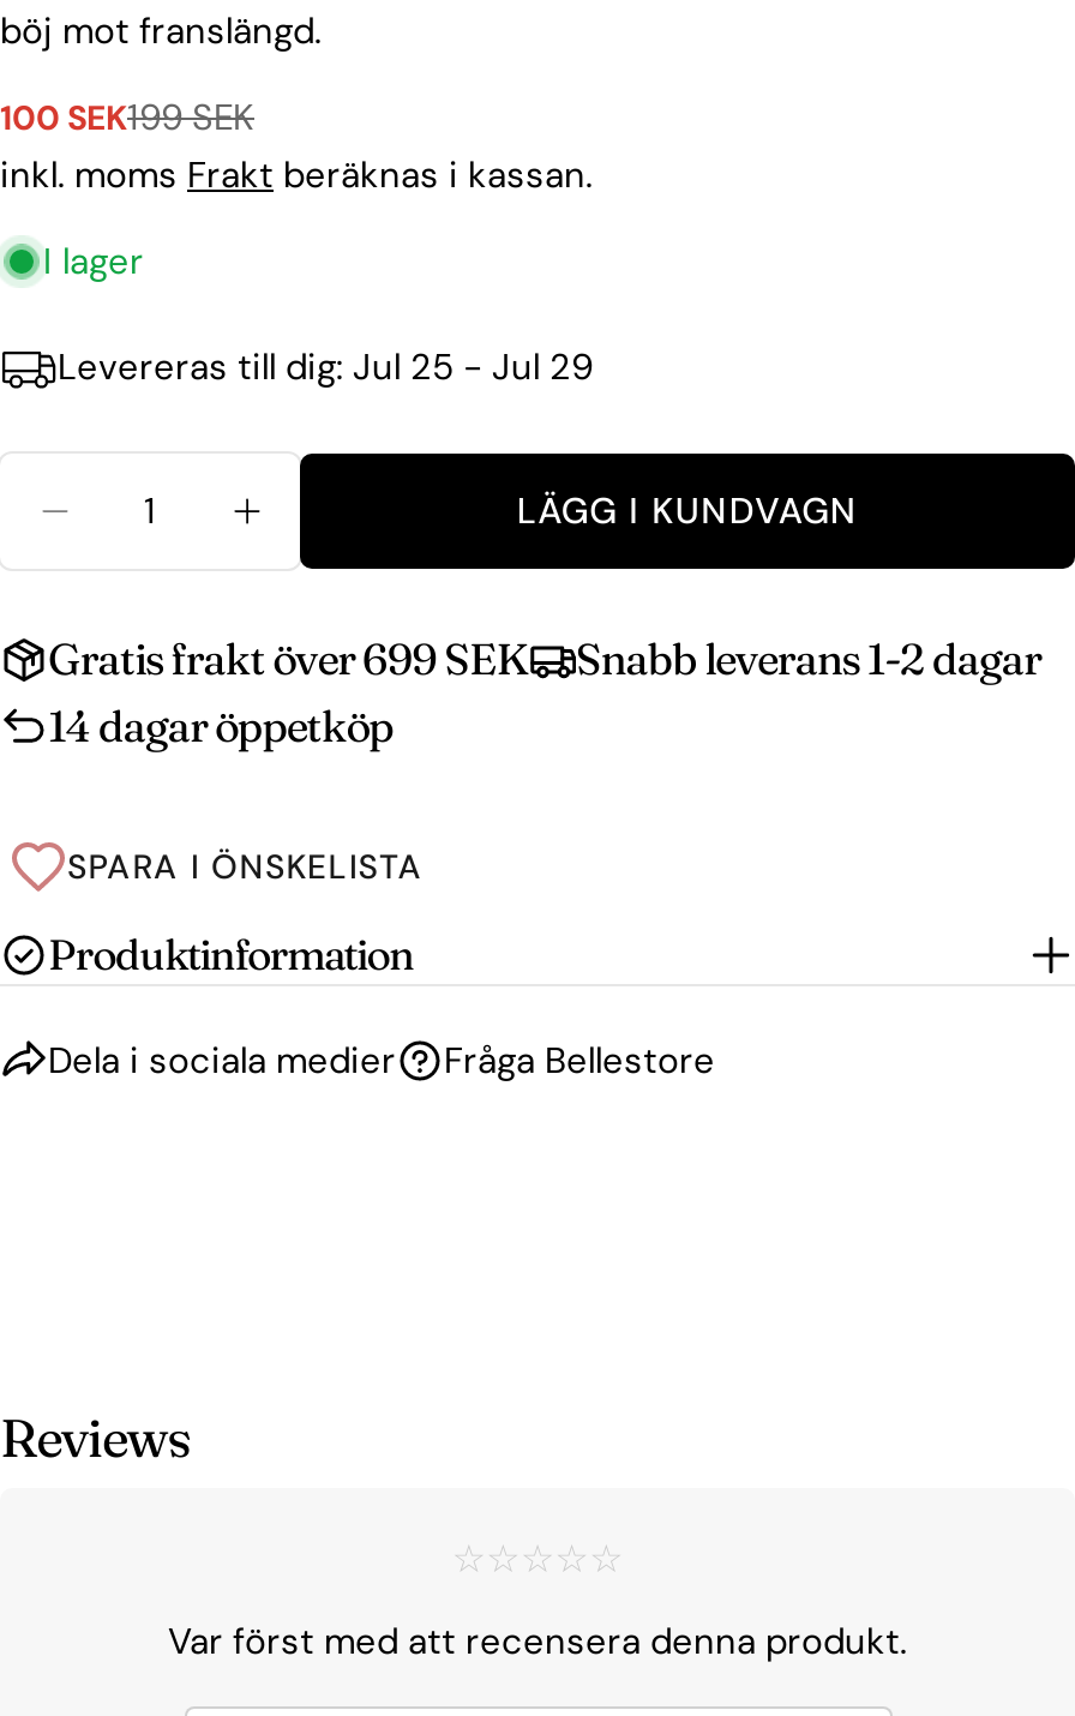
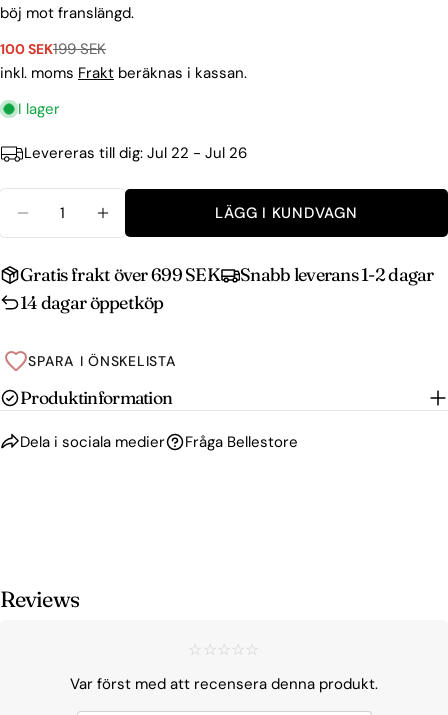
- Levereras till dig: Jul 25 - Jul 29
+ Levereras till dig: Jul 22 - Jul 26
